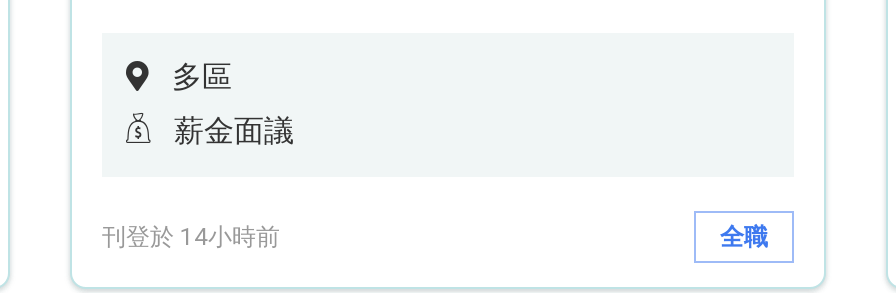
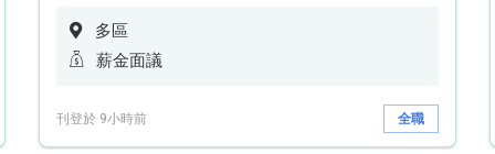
- 刊登於 14小時前
+ 刊登於 9小時前
